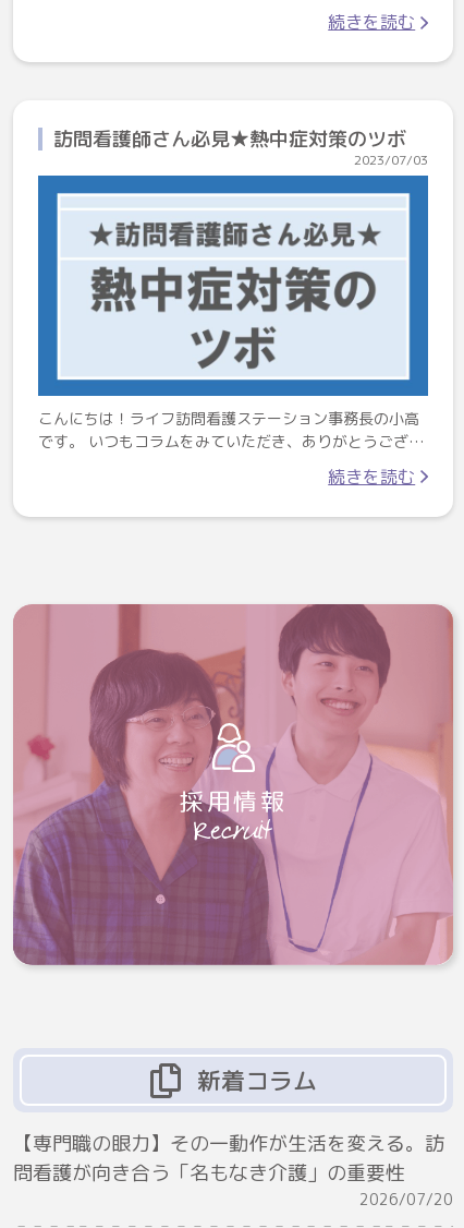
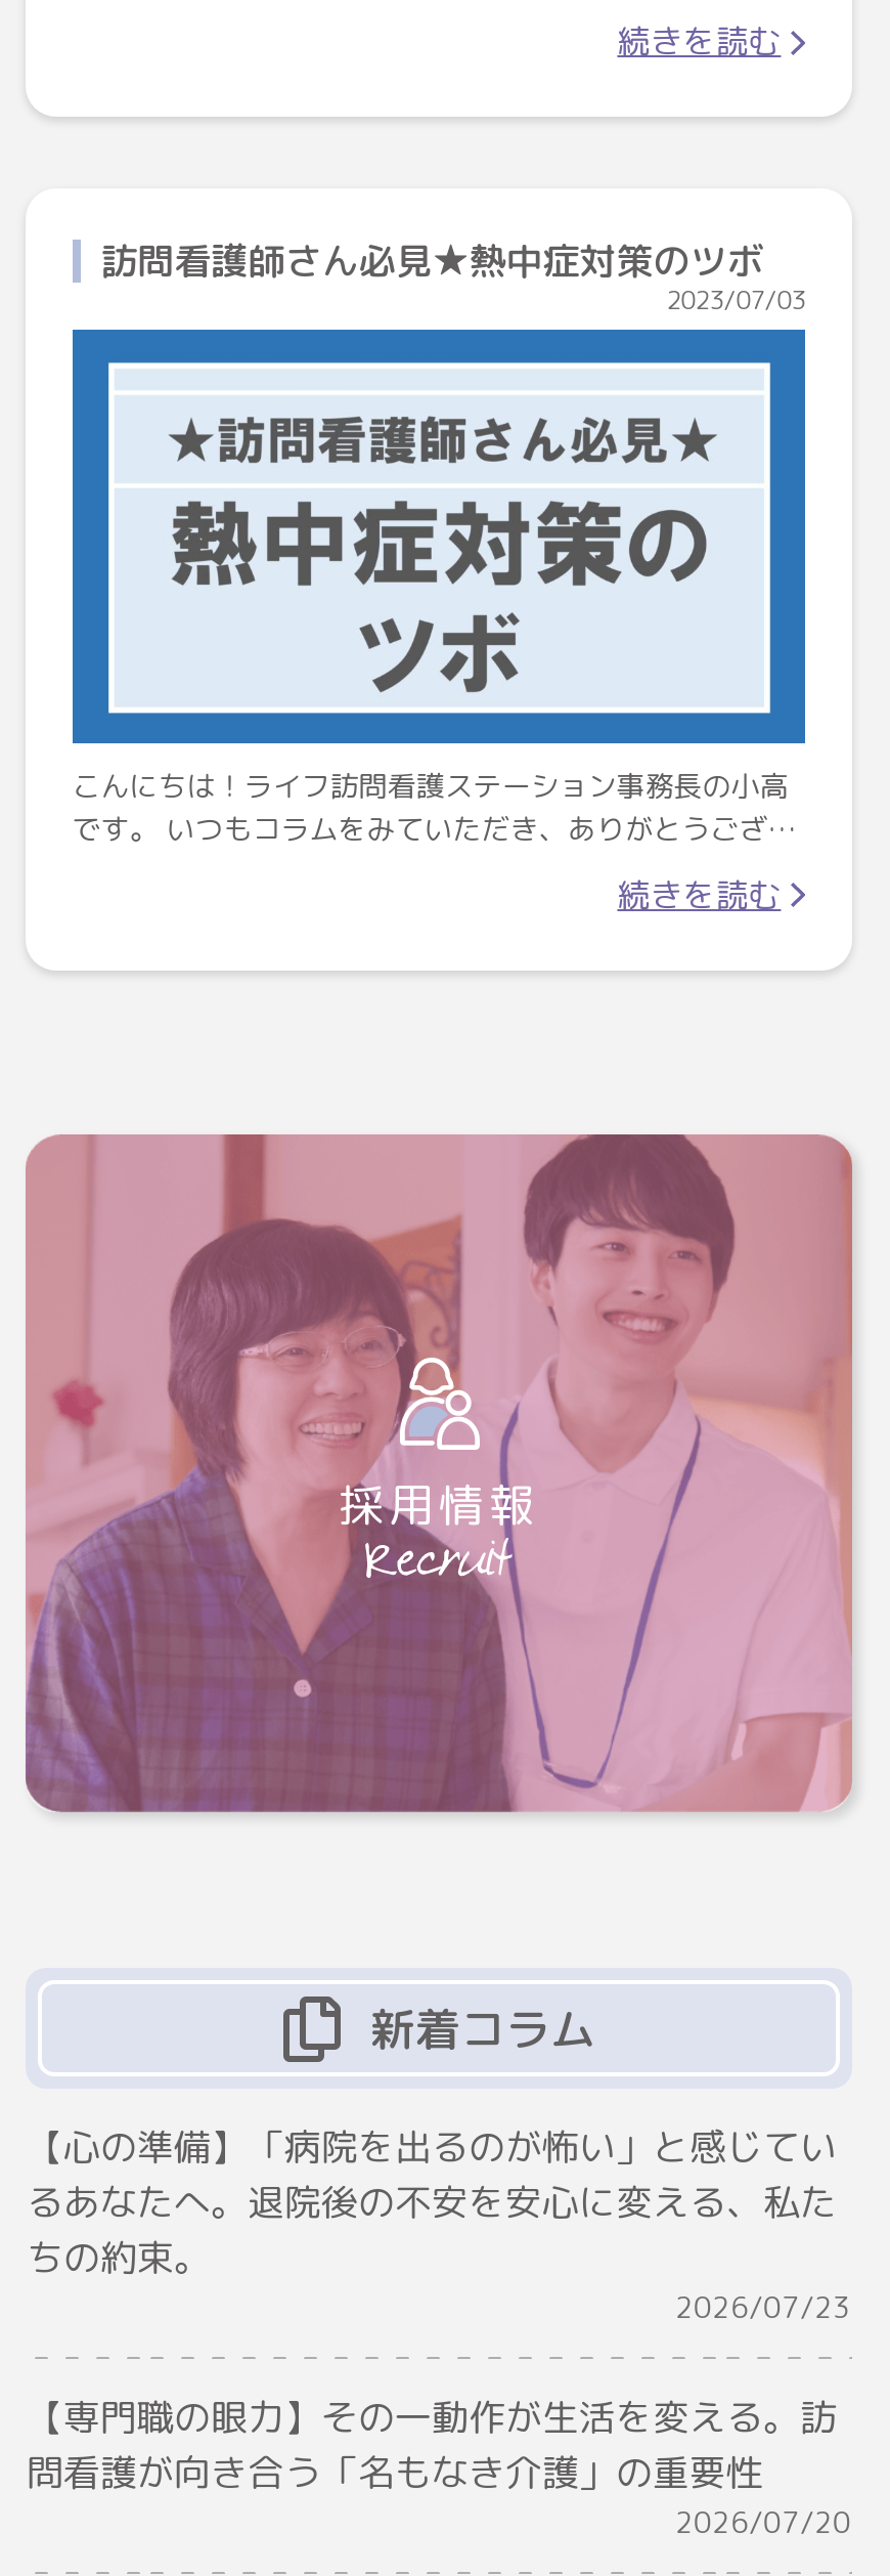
+ 【心の準備】「病院を出るのが怖い」と感じてい
+ るあなたへ。退院後の不安を安心に変える、私た
+ ちの約束。
+ 2026/07/23
